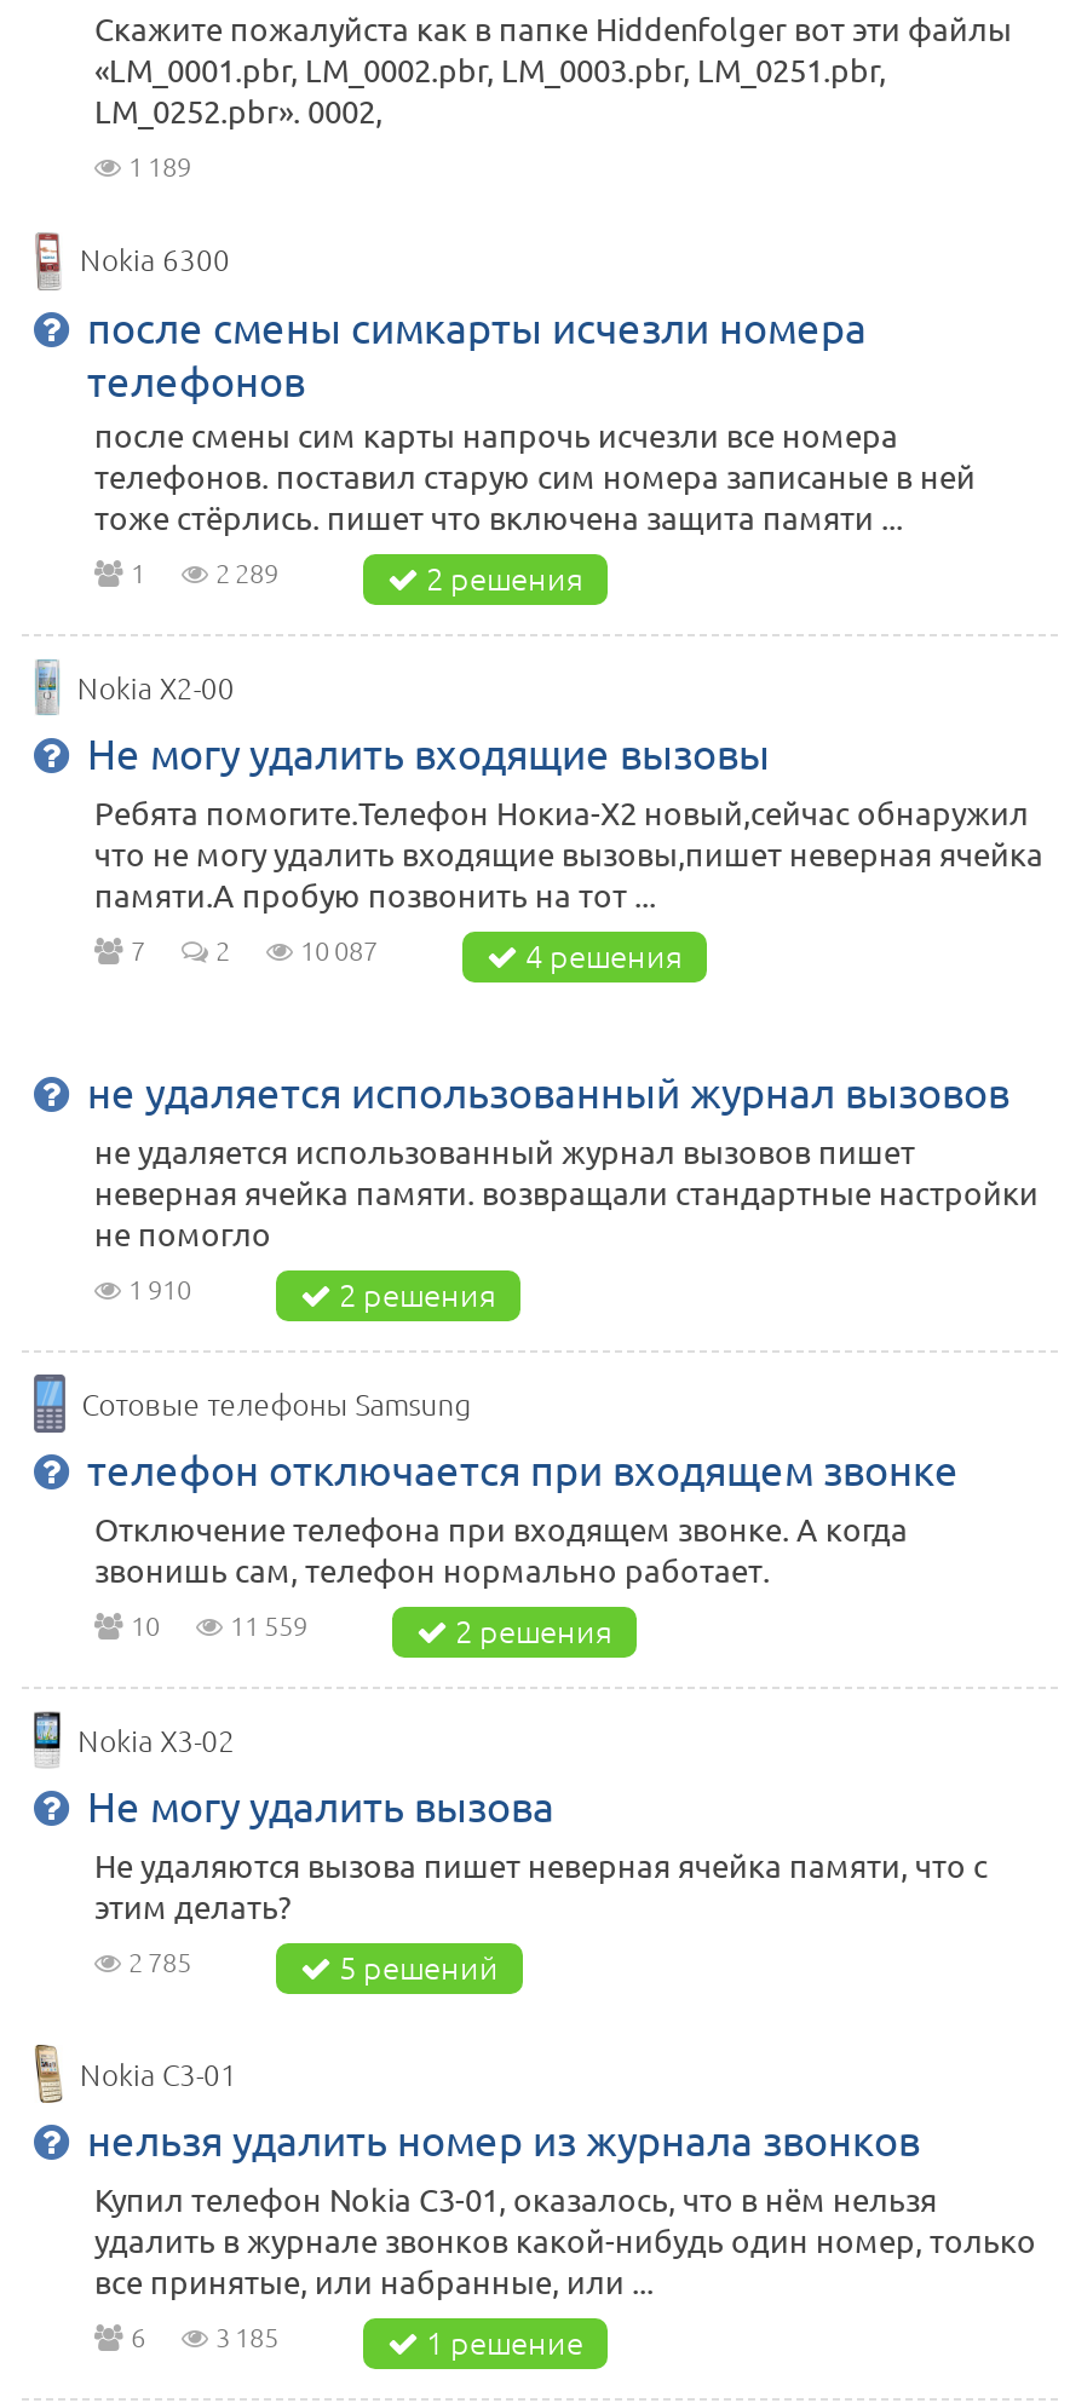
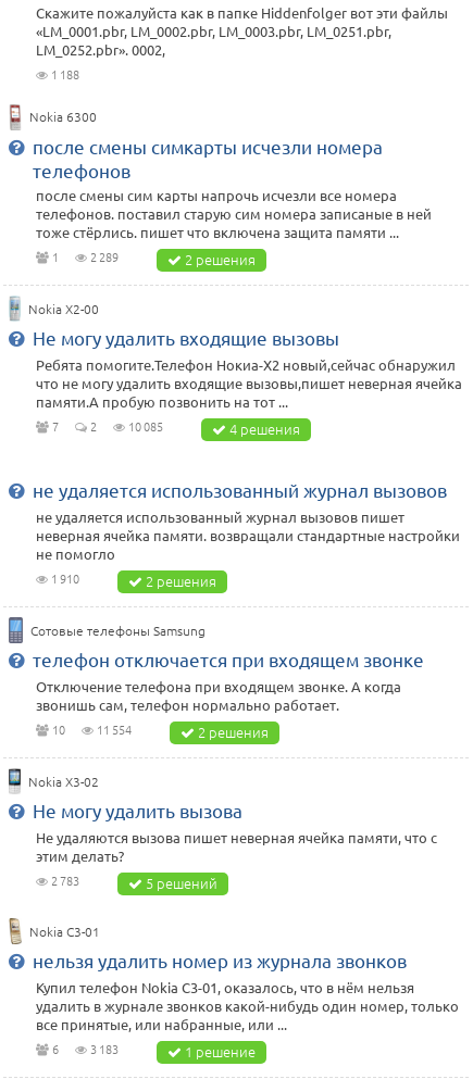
- 1 189
+ 1 188

- 7 2 10 087
+ 7 2 10 085

- 10 11 559
+ 10 11 554

- 2 785
+ 2 783

- 6 3 185
+ 6 3 183
